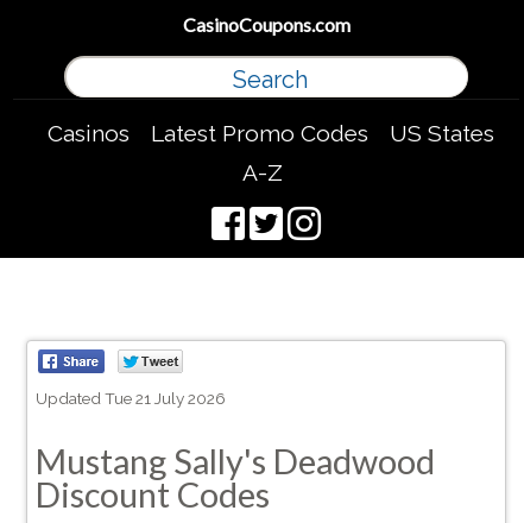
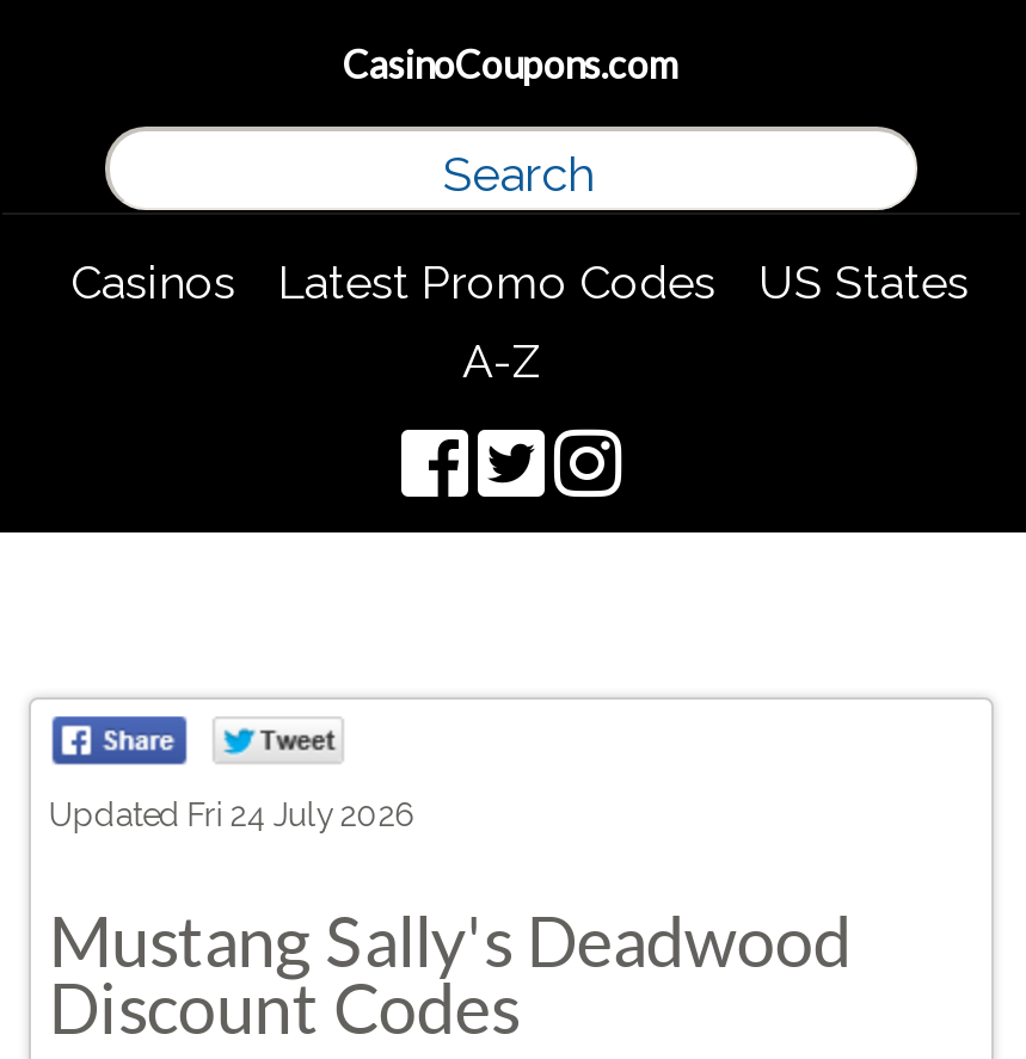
- Updated Tue 21 July 2026
+ Updated Fri 24 July 2026
